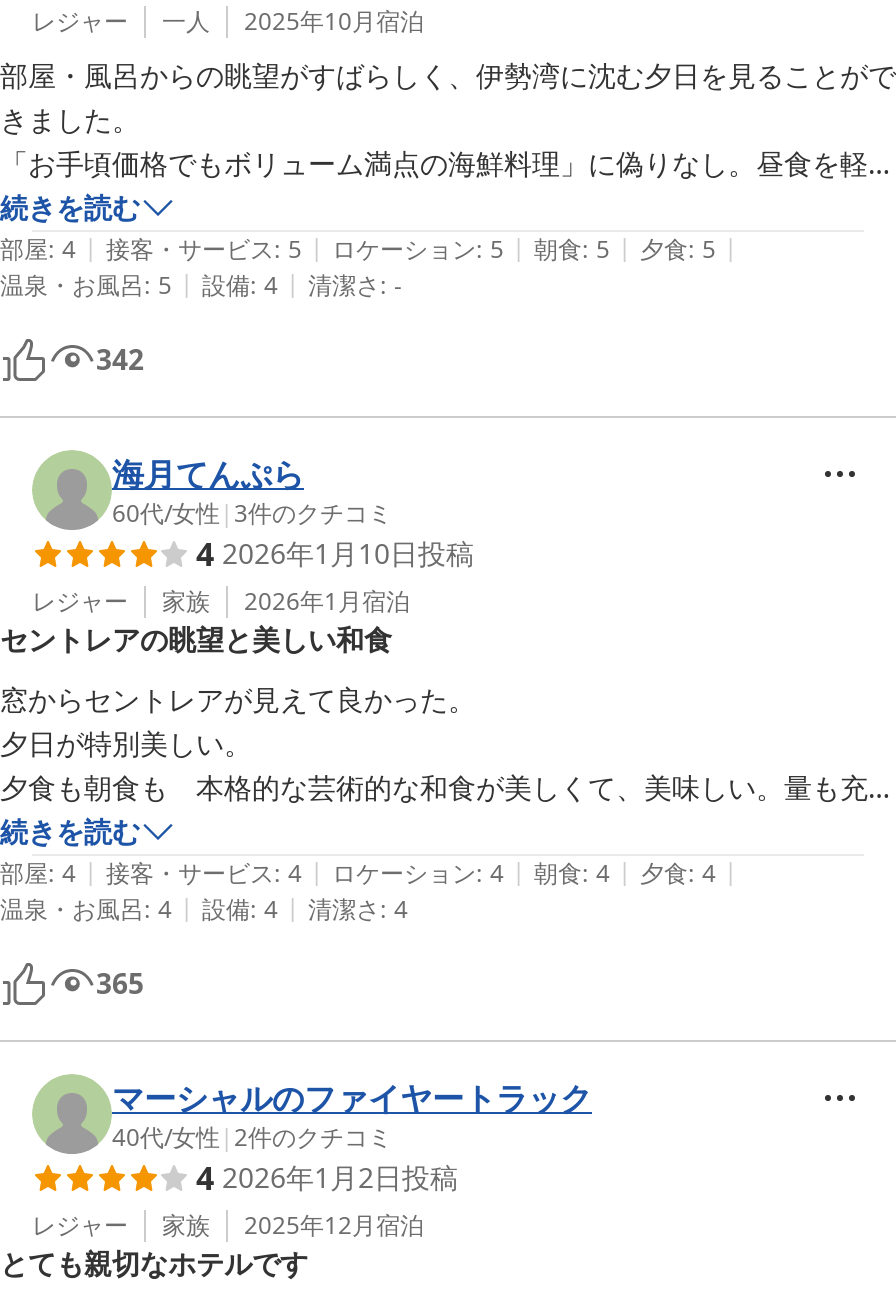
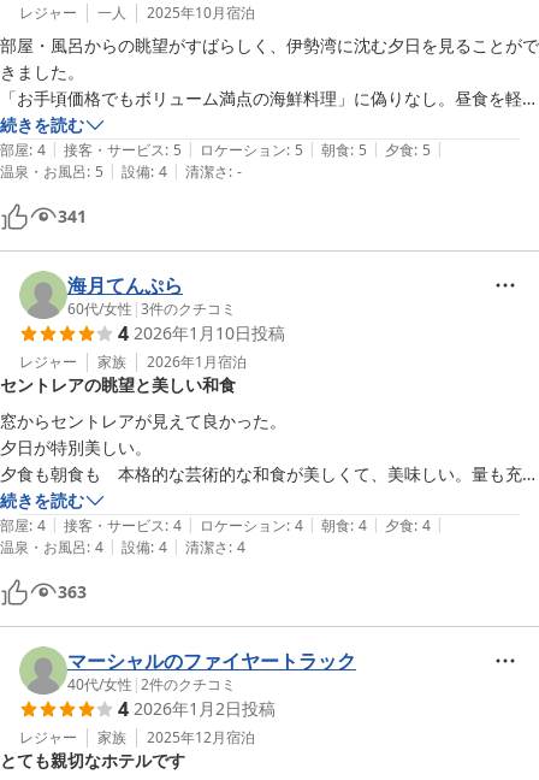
- 342
+ 341

- 365
+ 363
